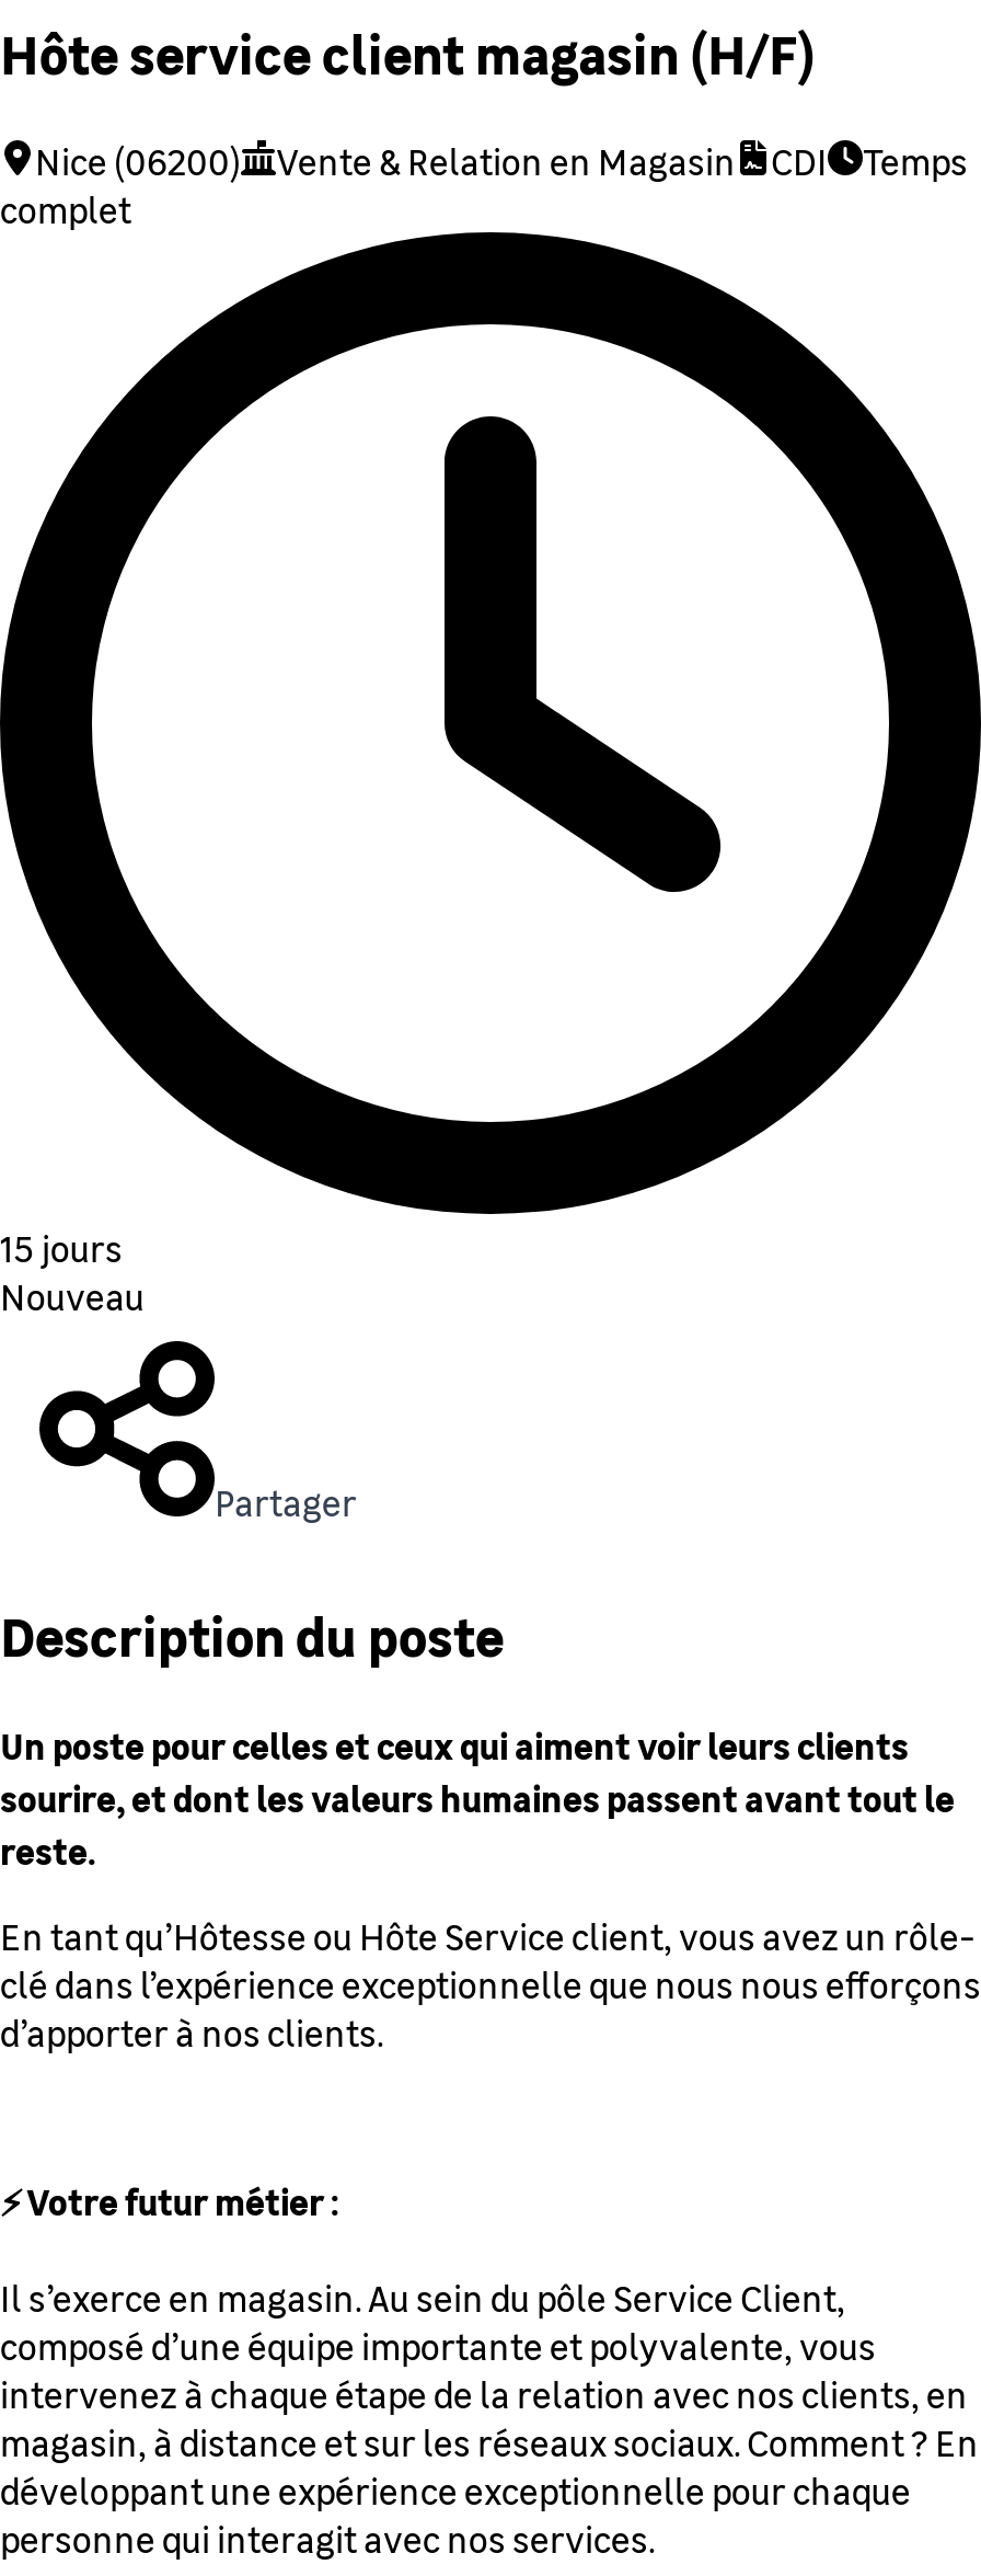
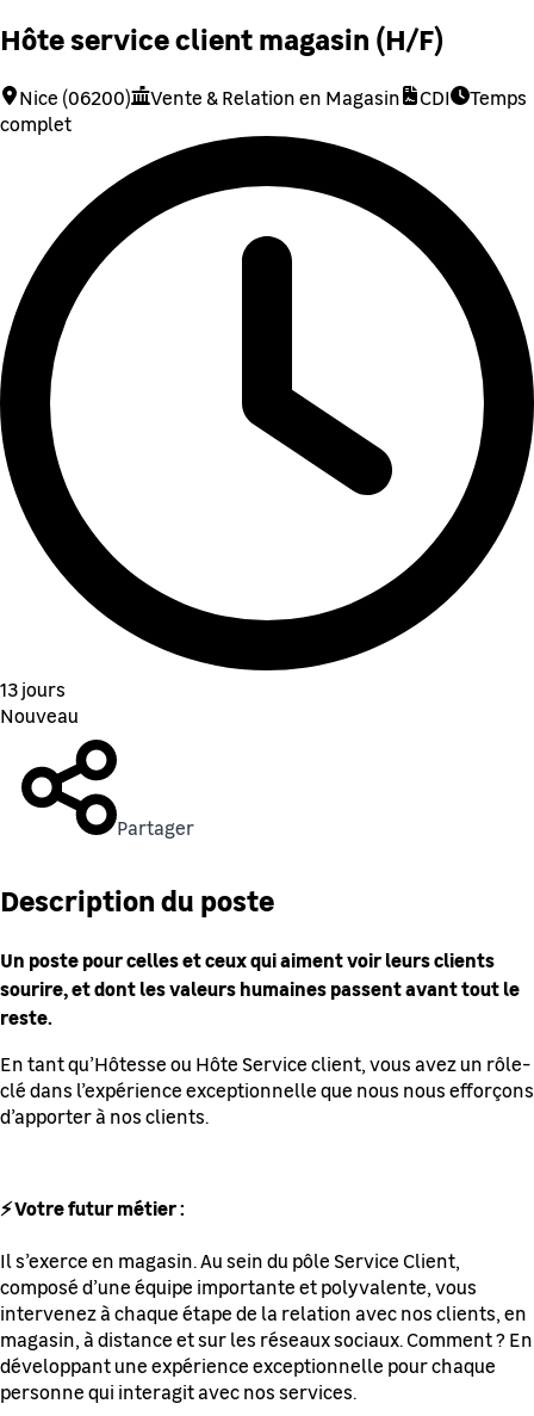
- 15 jours
+ 13 jours
